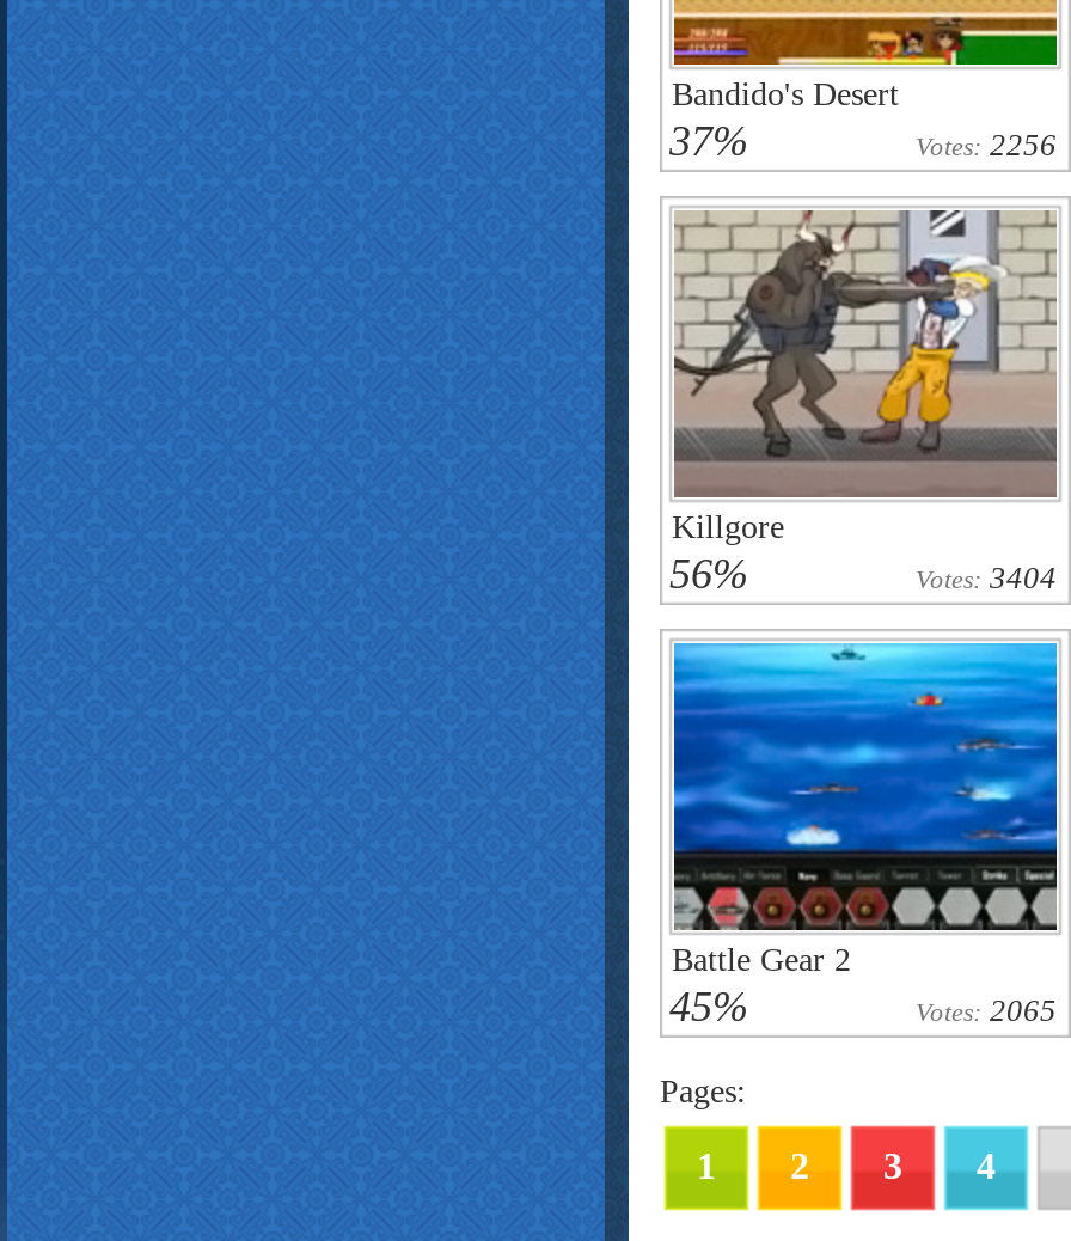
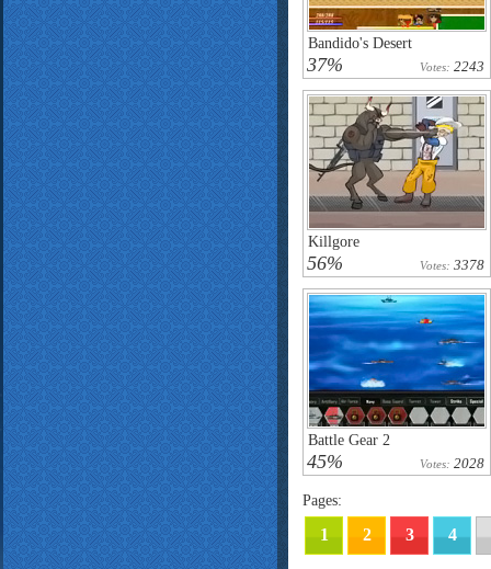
- Votes: 2256
+ Votes: 2243

- Votes: 3404
+ Votes: 3378

- Votes: 2065
+ Votes: 2028
